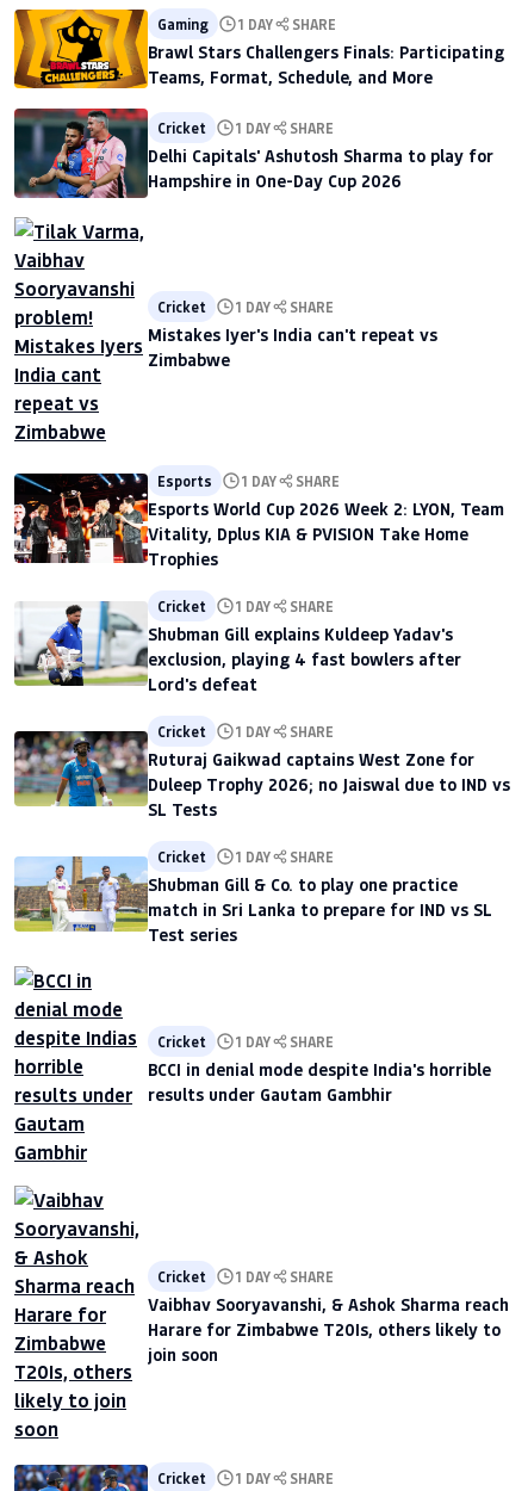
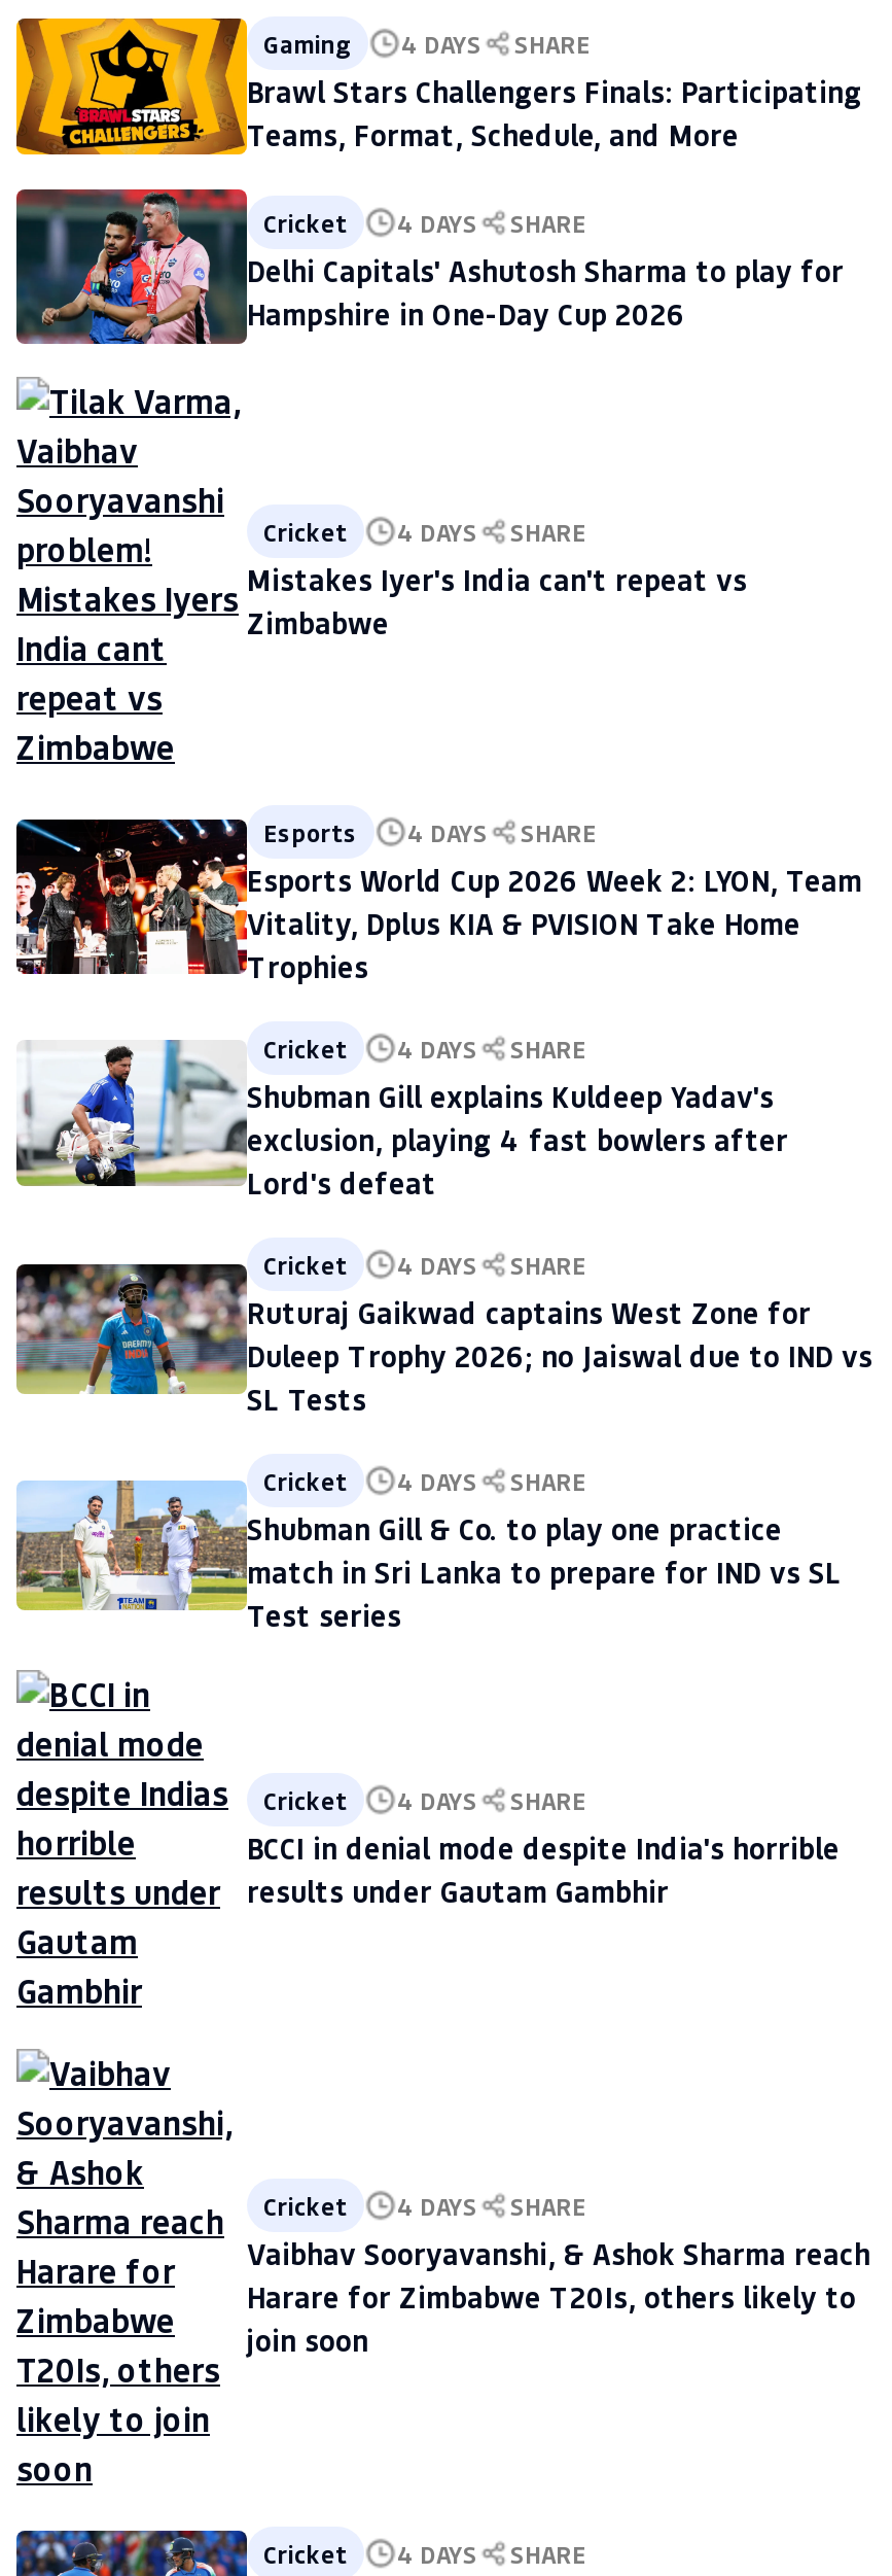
- Gaming 1 DAY SHARE
+ Gaming 4 DAYS SHARE

- Cricket 1 DAY SHARE
+ Cricket 4 DAYS SHARE

- Cricket 1 DAY SHARE
+ Cricket 4 DAYS SHARE

- Esports 1 DAY SHARE
+ Esports 4 DAYS SHARE

- Cricket 1 DAY SHARE
+ Cricket 4 DAYS SHARE

- Cricket 1 DAY SHARE
+ Cricket 4 DAYS SHARE

- Cricket 1 DAY SHARE
+ Cricket 4 DAYS SHARE

- Cricket 1 DAY SHARE
+ Cricket 4 DAYS SHARE

- Cricket 1 DAY SHARE
+ Cricket 4 DAYS SHARE

- Cricket 1 DAY SHARE
+ Cricket 4 DAYS SHARE
